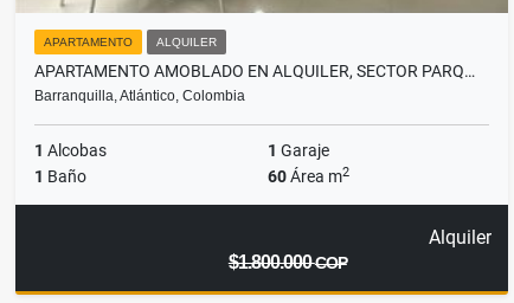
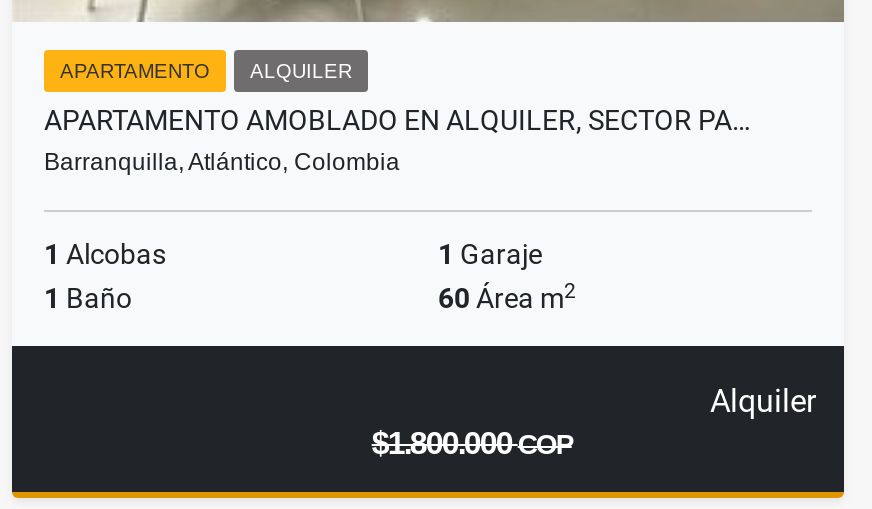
- APARTAMENTO AMOBLADO EN ALQUILER, SECTOR PARQ…
+ APARTAMENTO AMOBLADO EN ALQUILER, SECTOR PA…
